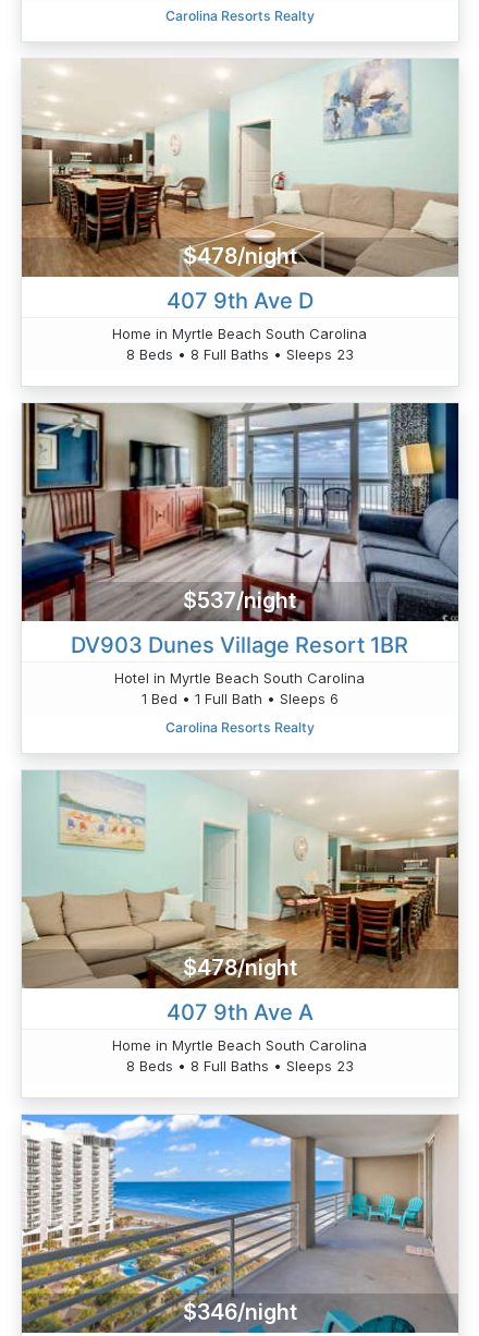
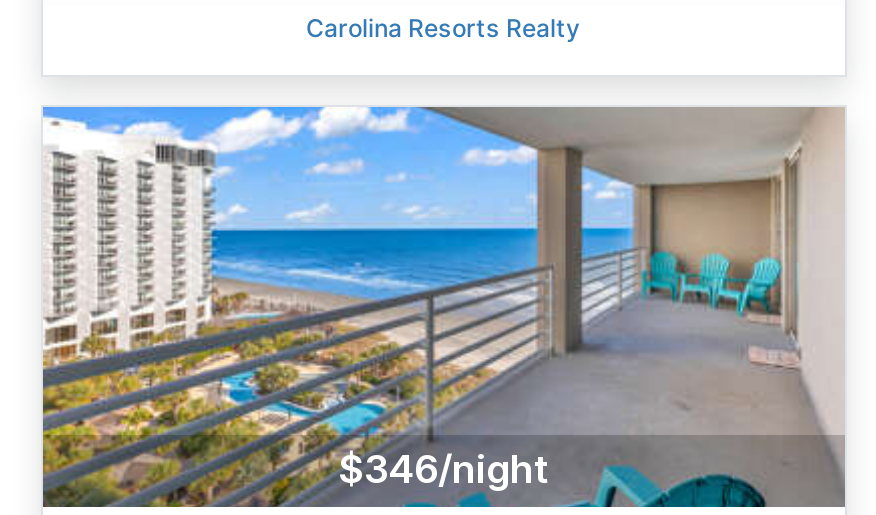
- [image]
- $478/night
- 407 9th Ave D
- Home in Myrtle Beach South Carolina
- 8 Beds • 8 Full Baths • Sleeps 23

- [image]
- $537/night
- DV903 Dunes Village Resort 1BR
- Hotel in Myrtle Beach South Carolina
- 1 Bed • 1 Full Bath • Sleeps 6
- Carolina Resorts Realty

- [image]
- $478/night
- 407 9th Ave A
- Home in Myrtle Beach South Carolina
- 8 Beds • 8 Full Baths • Sleeps 23
